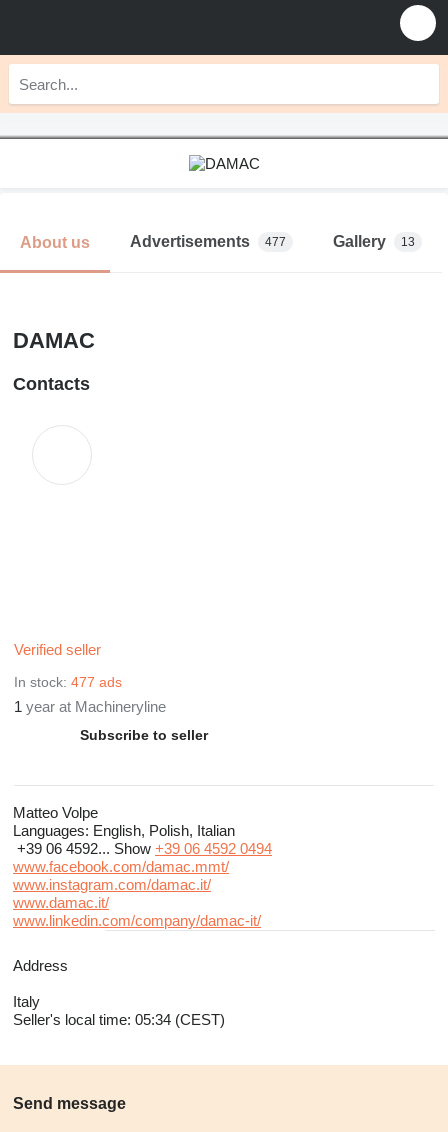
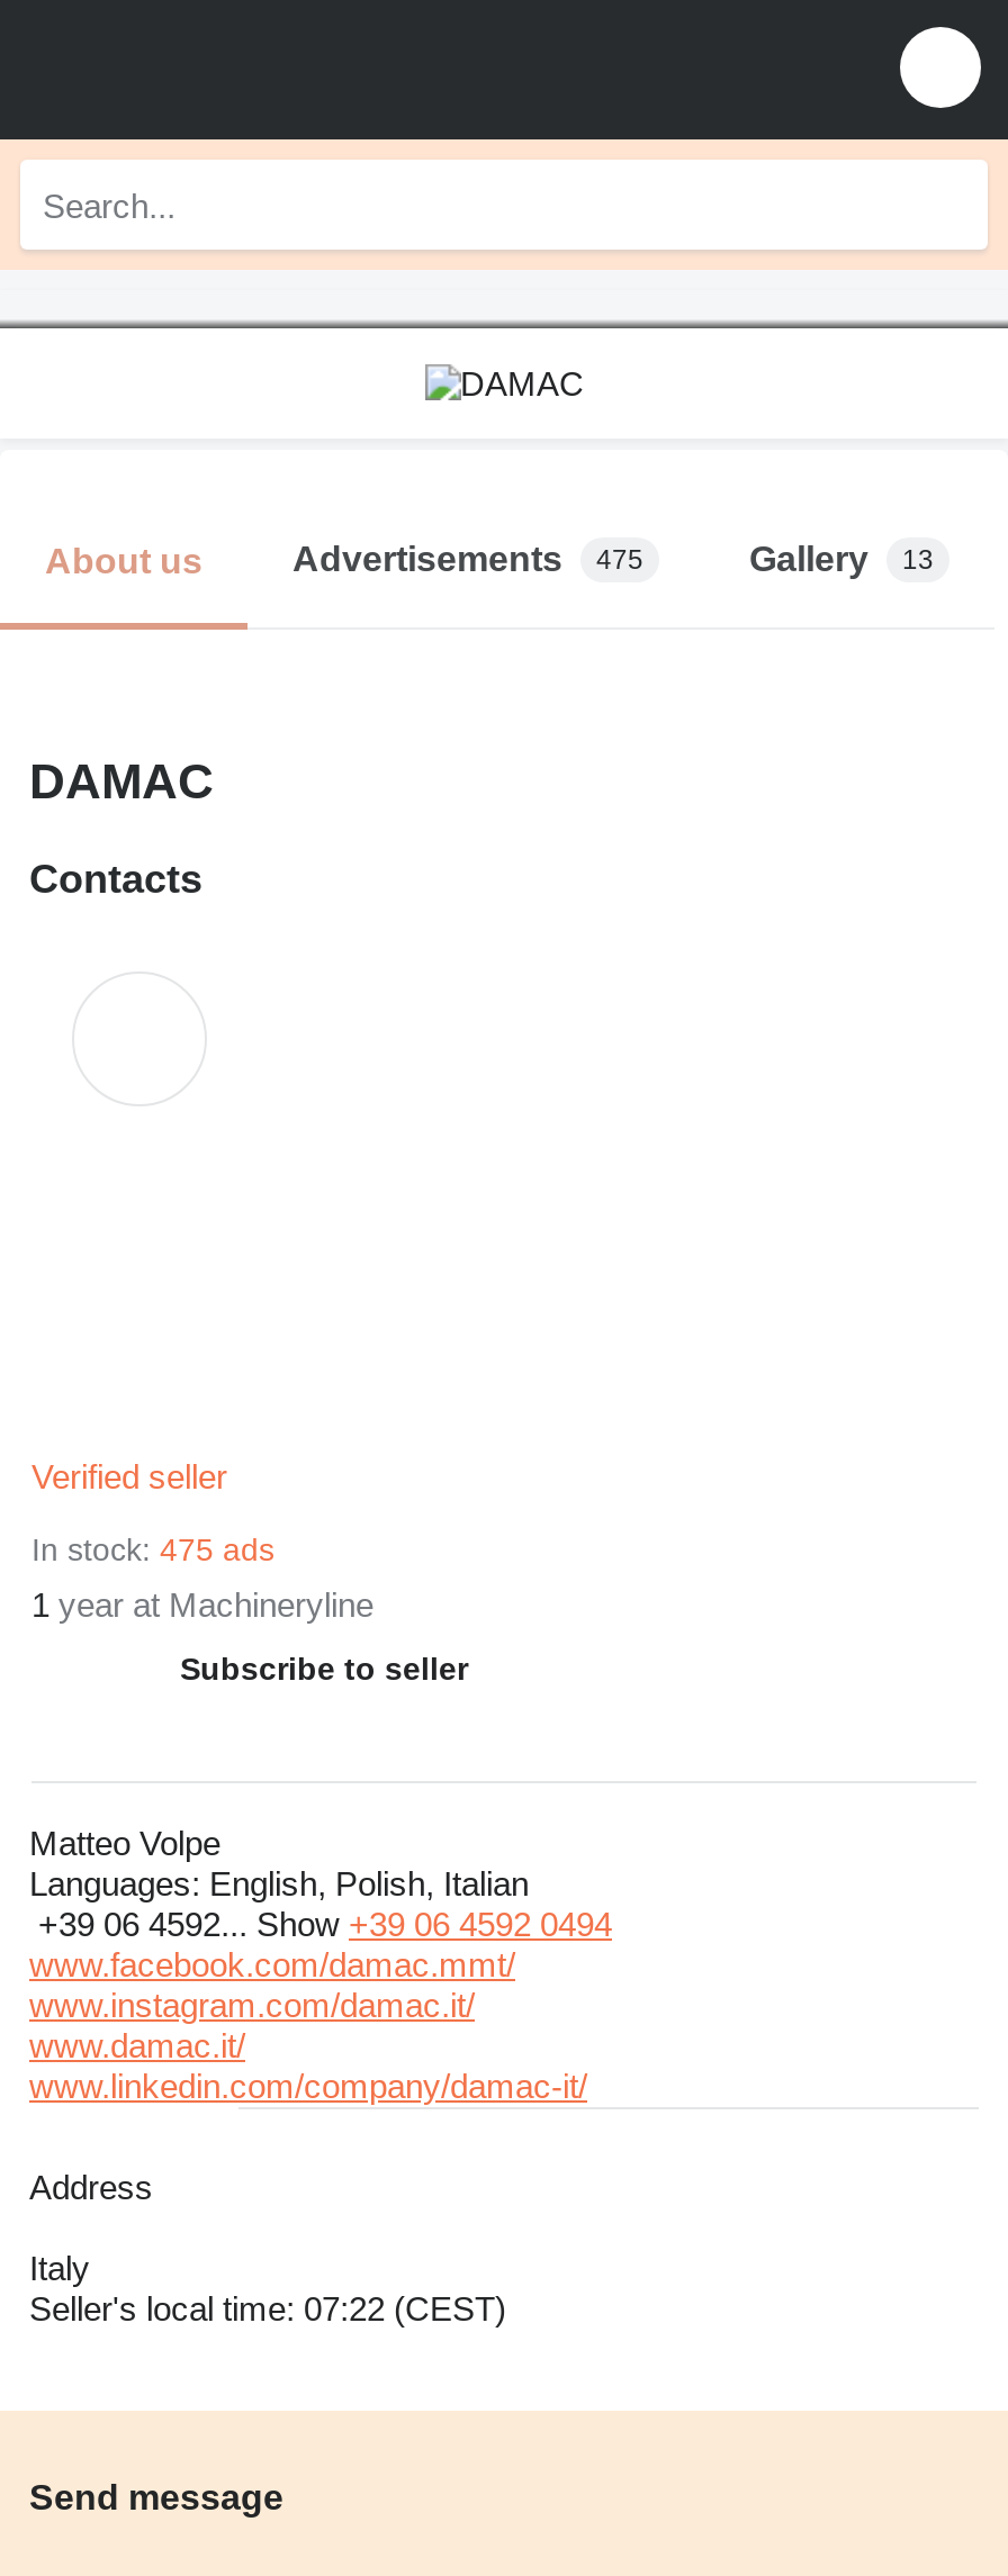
- Advertisements 477
+ Advertisements 475

- In stock: 477 ads
+ In stock: 475 ads

- Seller's local time: 05:34 (CEST)
+ Seller's local time: 07:22 (CEST)
